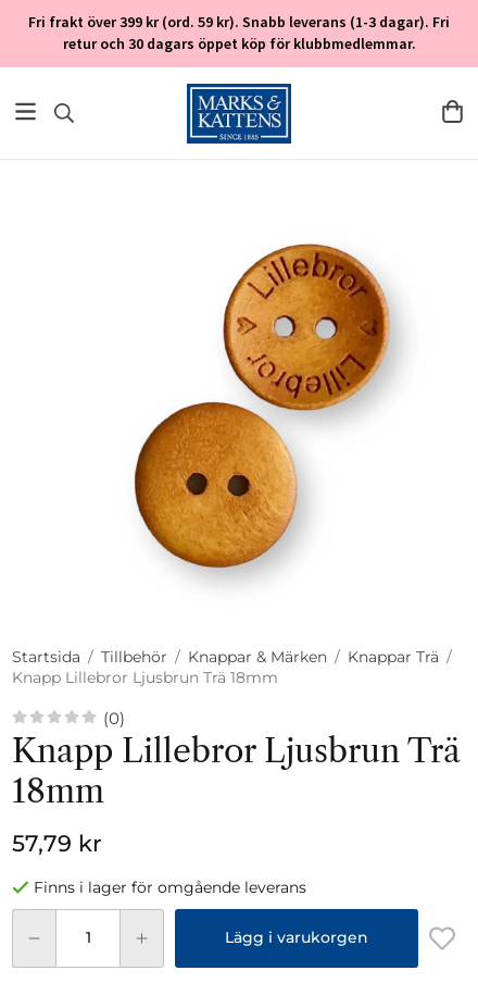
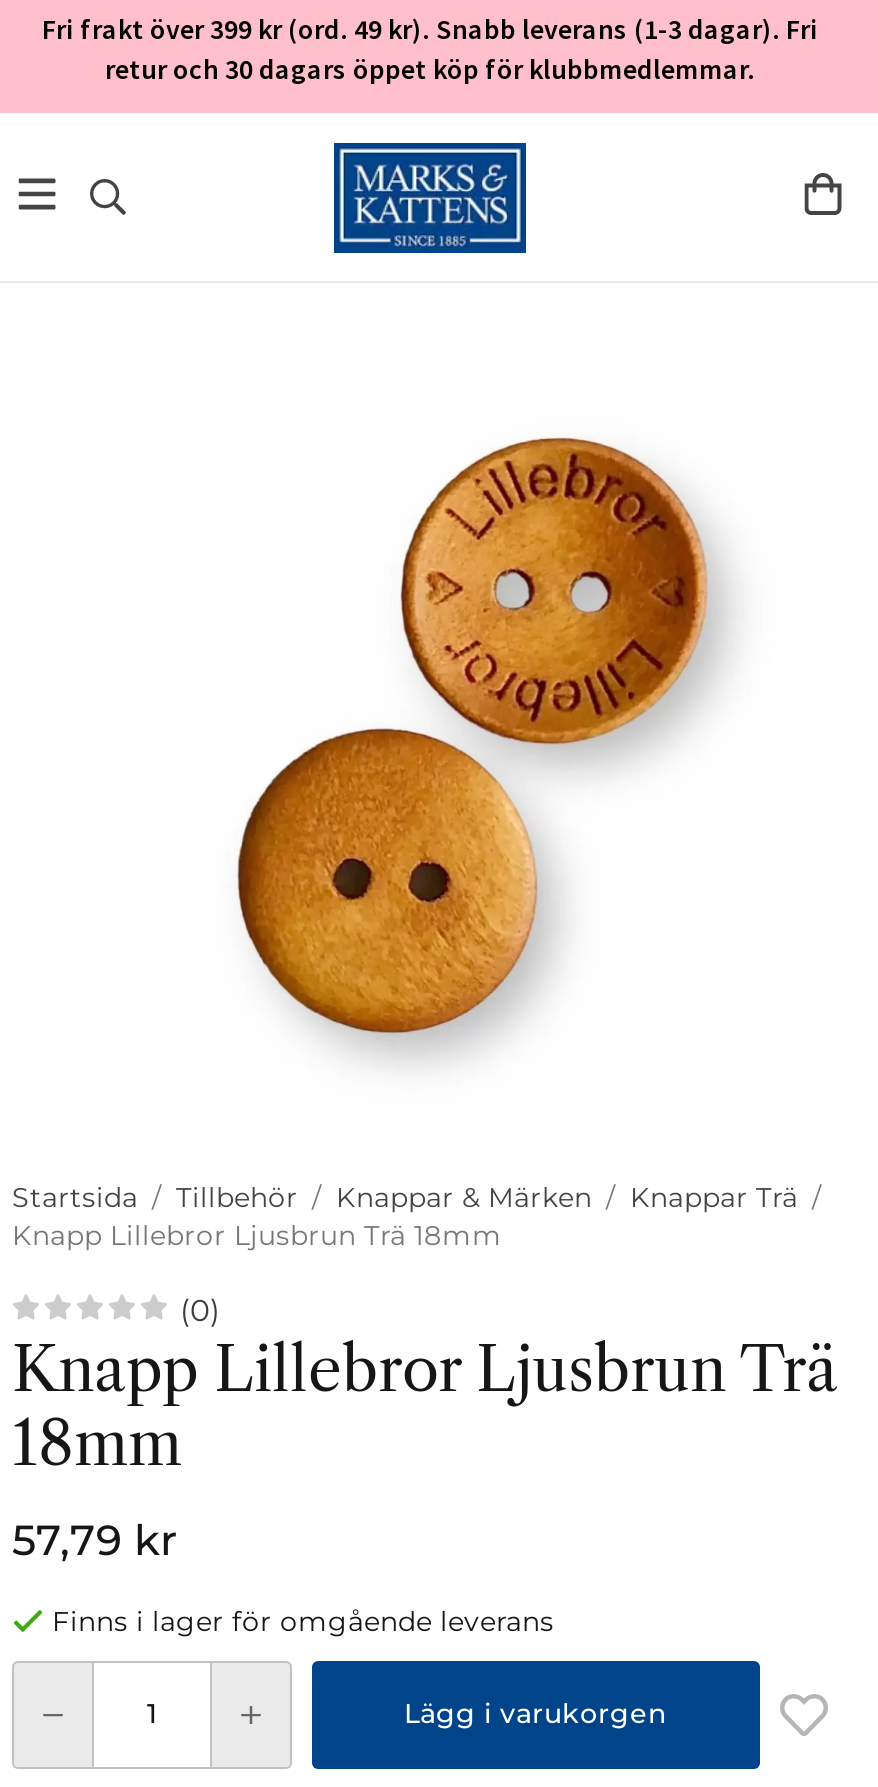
- Fri frakt över 399 kr (ord. 59 kr). Snabb leverans (1-3 dagar). Fri
+ Fri frakt över 399 kr (ord. 49 kr). Snabb leverans (1-3 dagar). Fri
